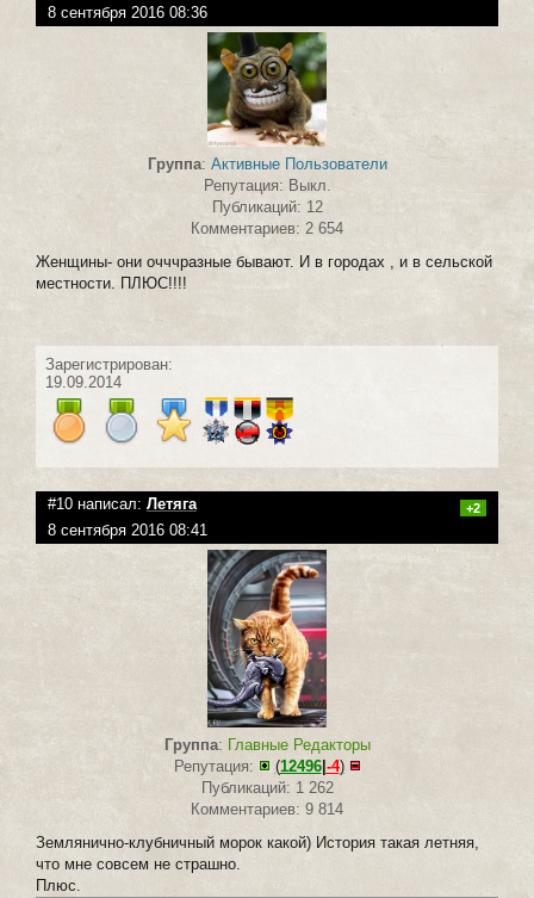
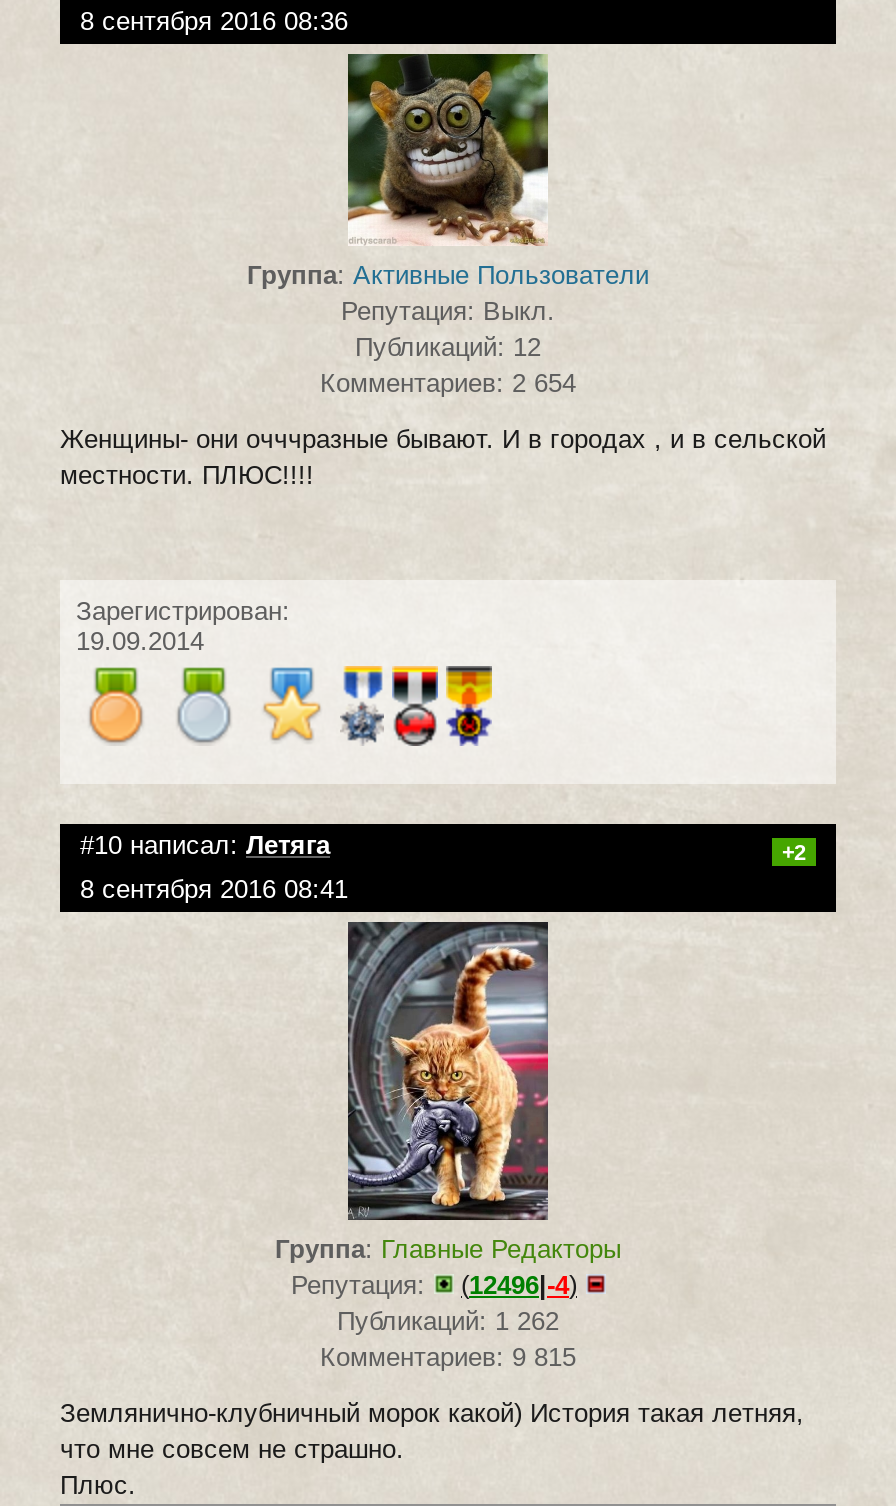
- Комментариев: 9 814
+ Комментариев: 9 815
